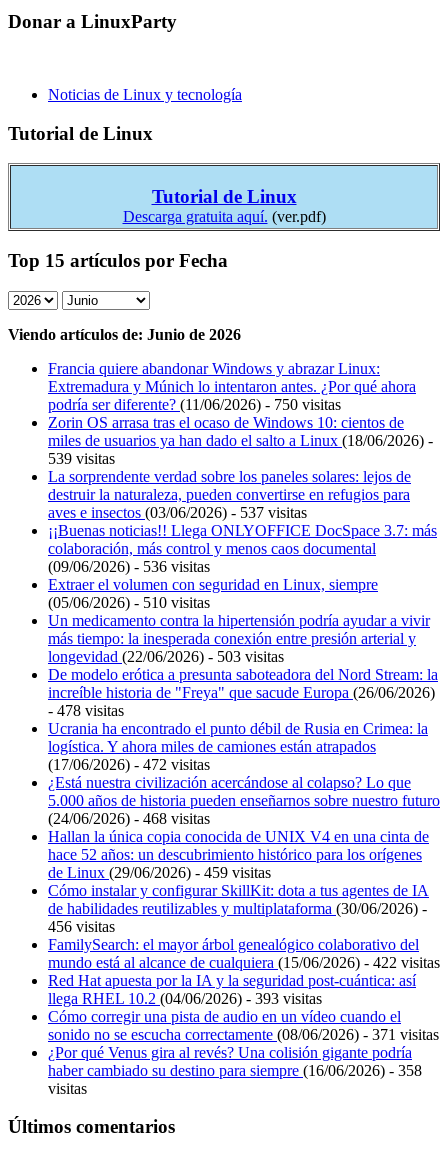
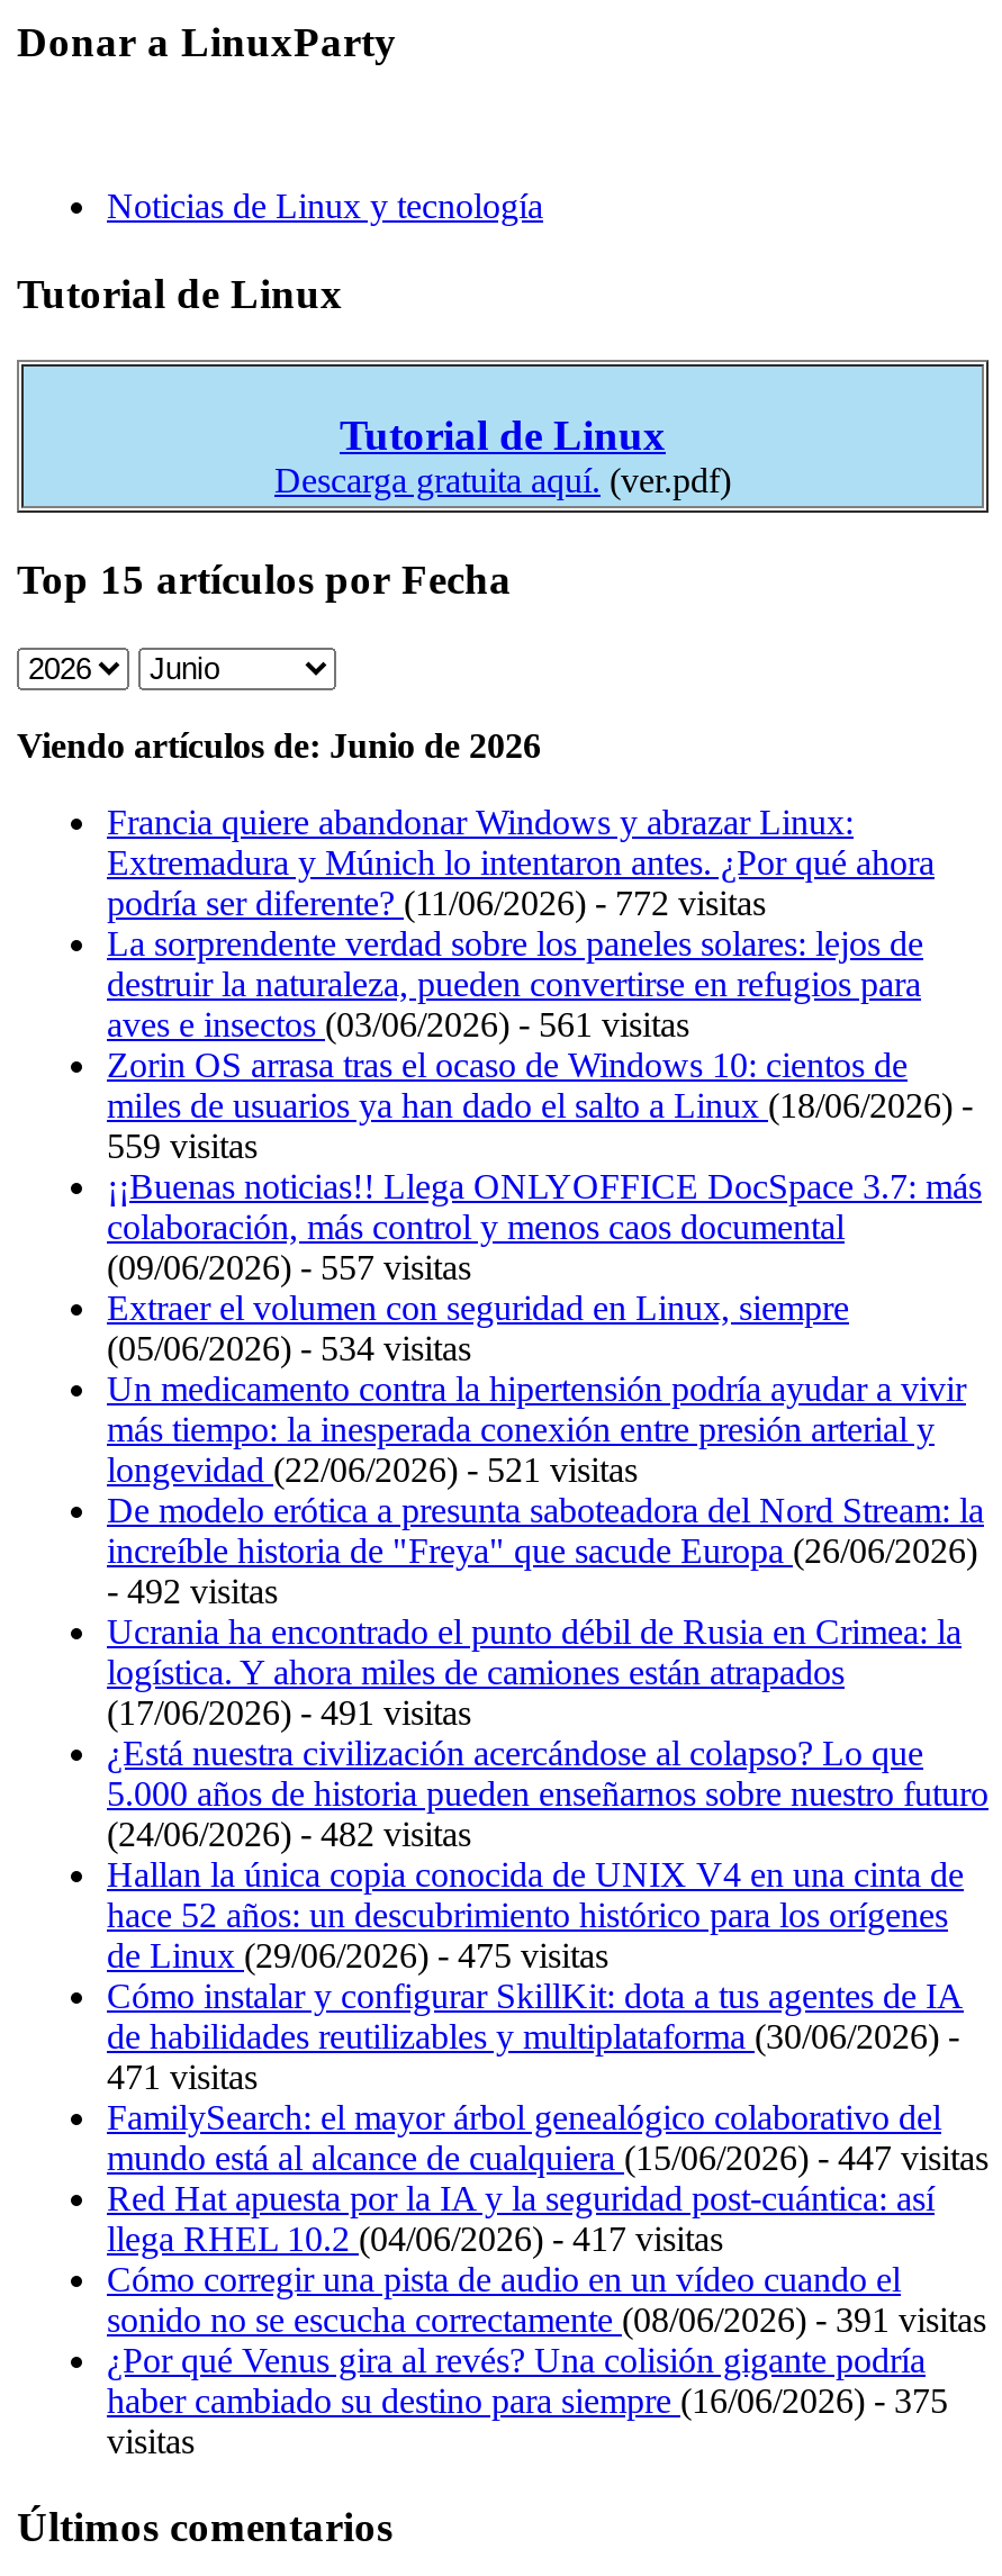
- podría ser diferente? (11/06/2026) - 750 visitas
+ podría ser diferente? (11/06/2026) - 772 visitas
+ aves e insectos (03/06/2026) - 561 visitas

moved down: Zorin OS arrasa tras el ocaso de Windows 10: cientos de | miles de usuarios ya han dado el salto a Linux (18/06/2026) -

- 539 visitas
- aves e insectos (03/06/2026) - 537 visitas
+ 559 visitas

moved up: La sorprendente verdad sobre los paneles solares: lejos de | destruir la naturaleza, pueden convertirse en refugios para

- (09/06/2026) - 536 visitas
+ (09/06/2026) - 557 visitas

- (05/06/2026) - 510 visitas
+ (05/06/2026) - 534 visitas

- longevidad (22/06/2026) - 503 visitas
+ longevidad (22/06/2026) - 521 visitas

- - 478 visitas
+ - 492 visitas

- (17/06/2026) - 472 visitas
+ (17/06/2026) - 491 visitas

- (24/06/2026) - 468 visitas
+ (24/06/2026) - 482 visitas

- de Linux (29/06/2026) - 459 visitas
+ de Linux (29/06/2026) - 475 visitas

- 456 visitas
+ 471 visitas

- mundo está al alcance de cualquiera (15/06/2026) - 422 visitas
+ mundo está al alcance de cualquiera (15/06/2026) - 447 visitas

- llega RHEL 10.2(04/06/2026) - 393 visitas
+ llega RHEL 10.2(04/06/2026) - 417 visitas

- sonido no se escucha correctamente (08/06/2026) - 371 visitas
+ sonido no se escucha correctamente (08/06/2026) - 391 visitas

- haber cambiado su destino para siempre (16/06/2026) - 358
+ haber cambiado su destino para siempre (16/06/2026) - 375
